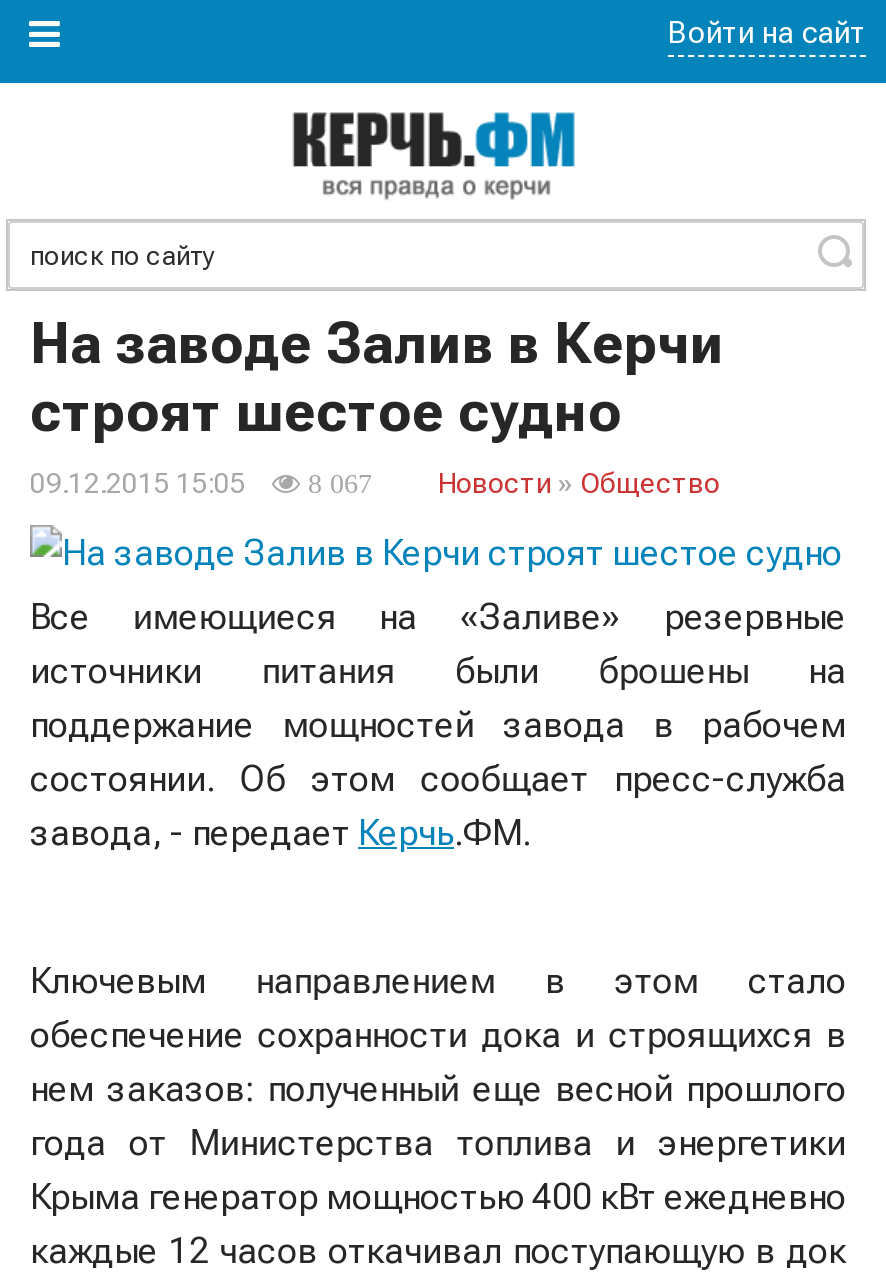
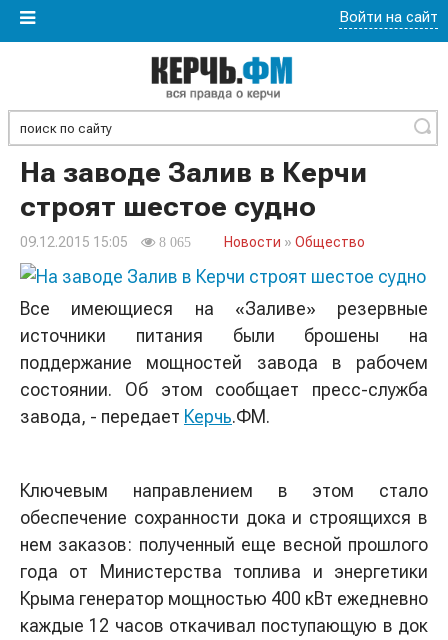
- 09.12.2015 15:05 8 067
+ 09.12.2015 15:05 8 065
